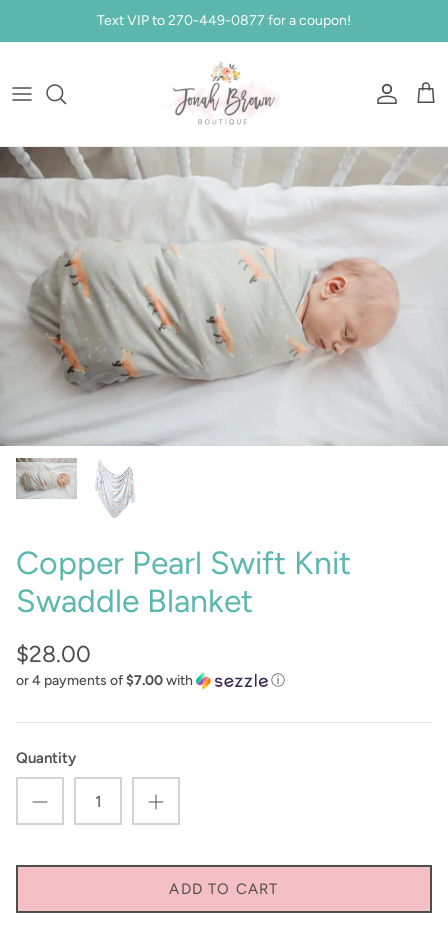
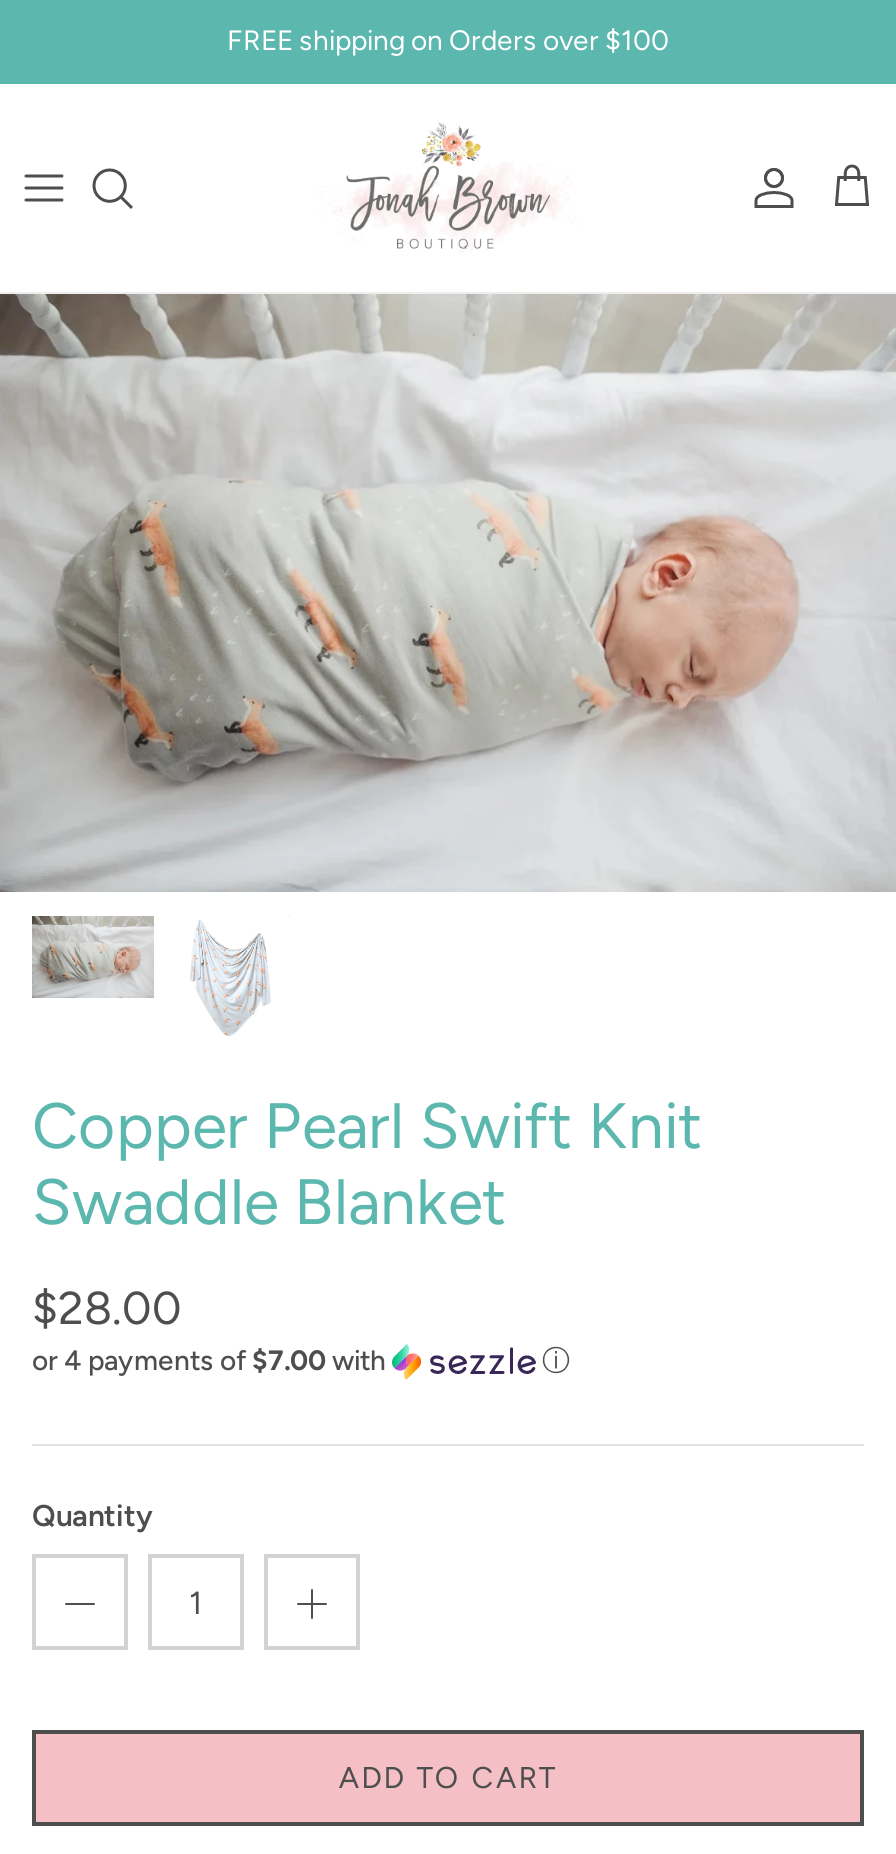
- Text VIP to 270-449-0877 for a coupon!
+ FREE shipping on Orders over $100
